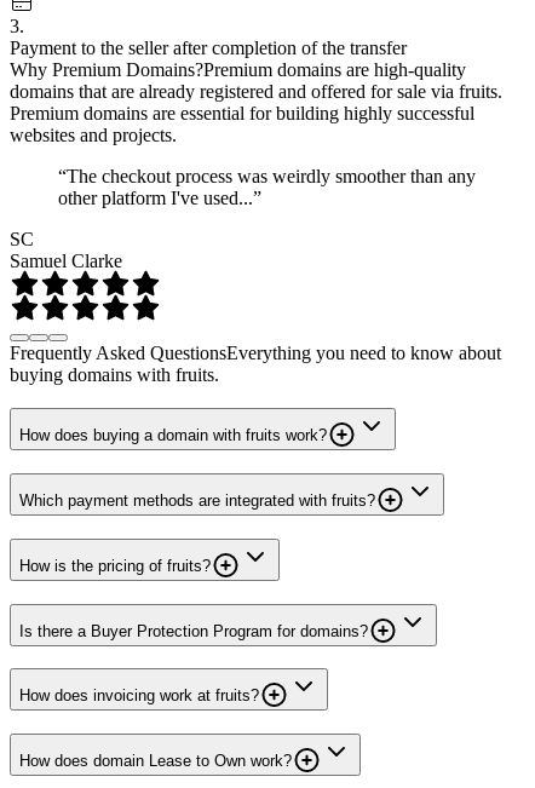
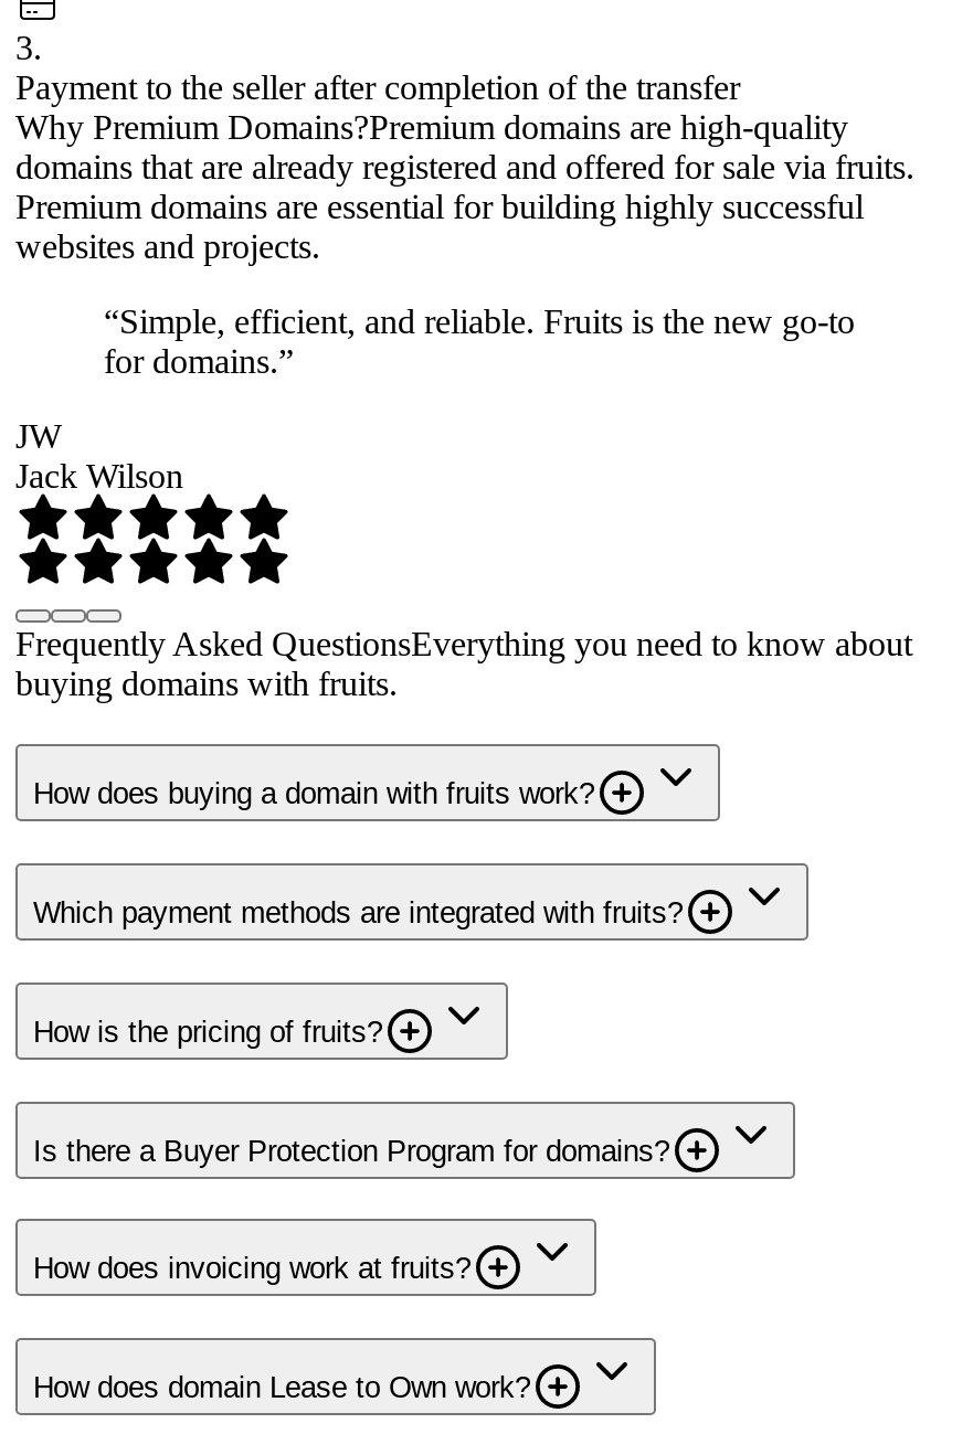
- “The checkout process was weirdly smoother than any
- other platform I've used...”
+ “Simple, efficient, and reliable. Fruits is the new go-to
+ for domains.”

- SC
- Samuel Clarke
+ JW
+ Jack Wilson
